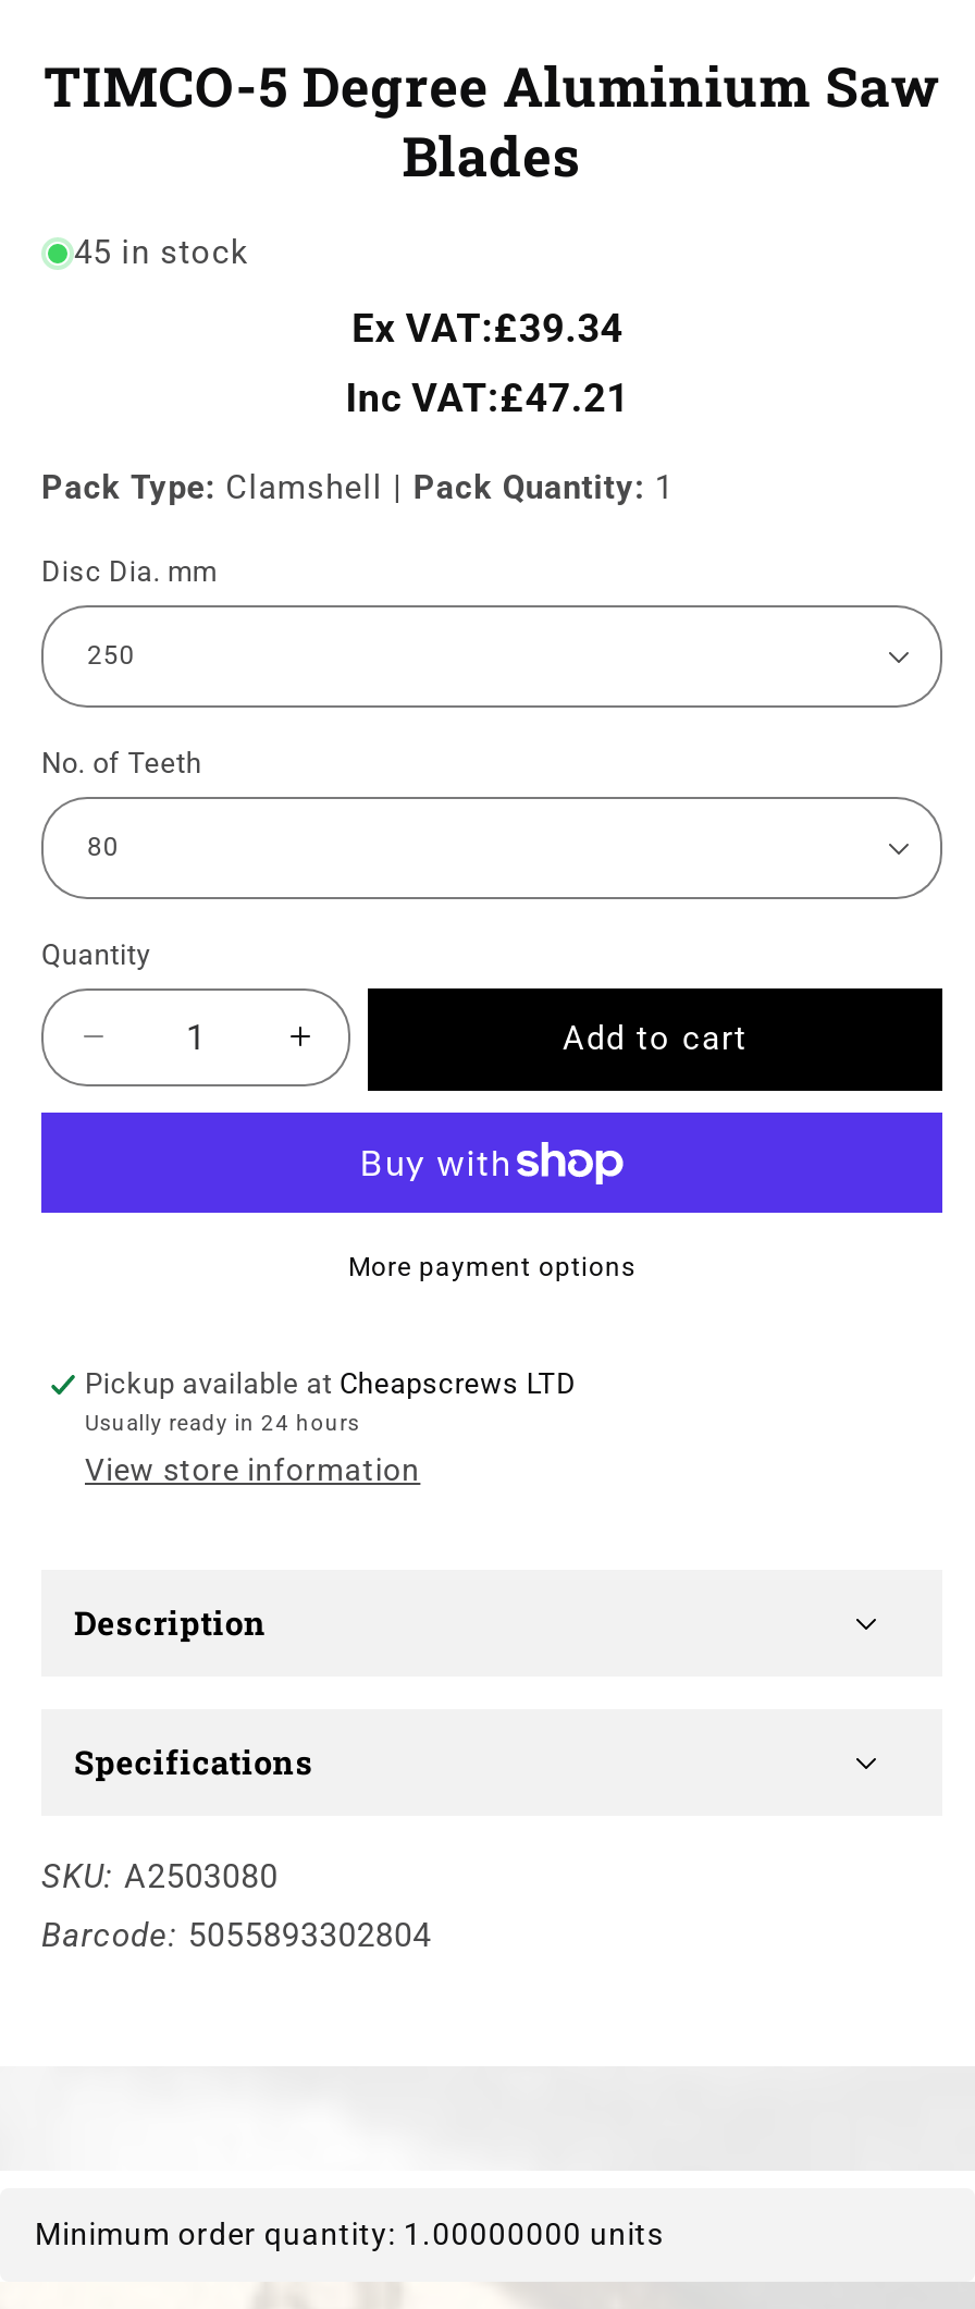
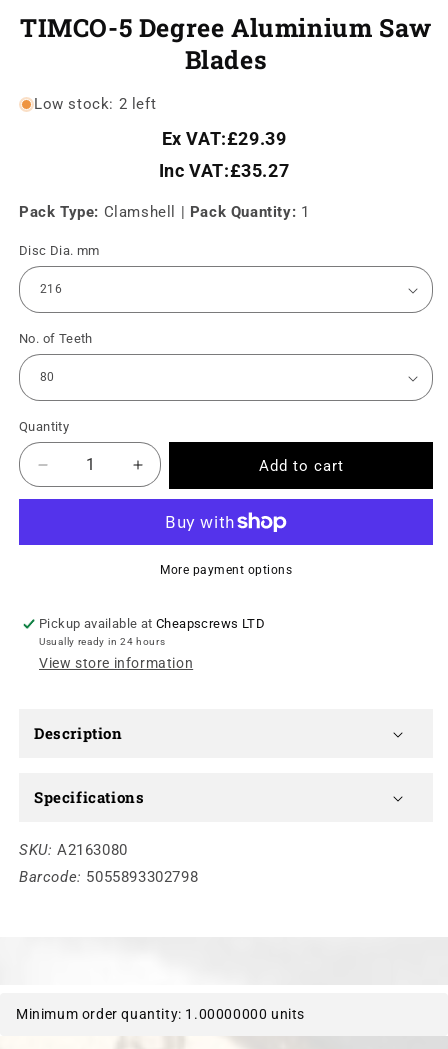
- 45 in stock
+ Low stock: 2 left

- Ex VAT:£39.34
+ Ex VAT:£29.39

- Inc VAT:£47.21
+ Inc VAT:£35.27

- SKU: A2503080
+ SKU: A2163080

- Barcode: 5055893302804
+ Barcode: 5055893302798
